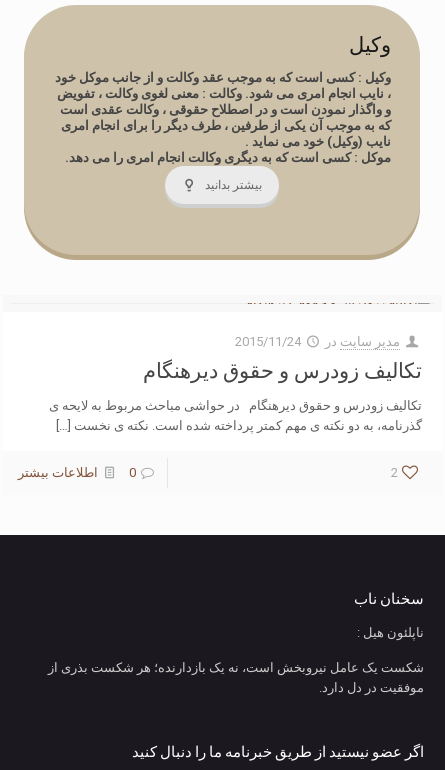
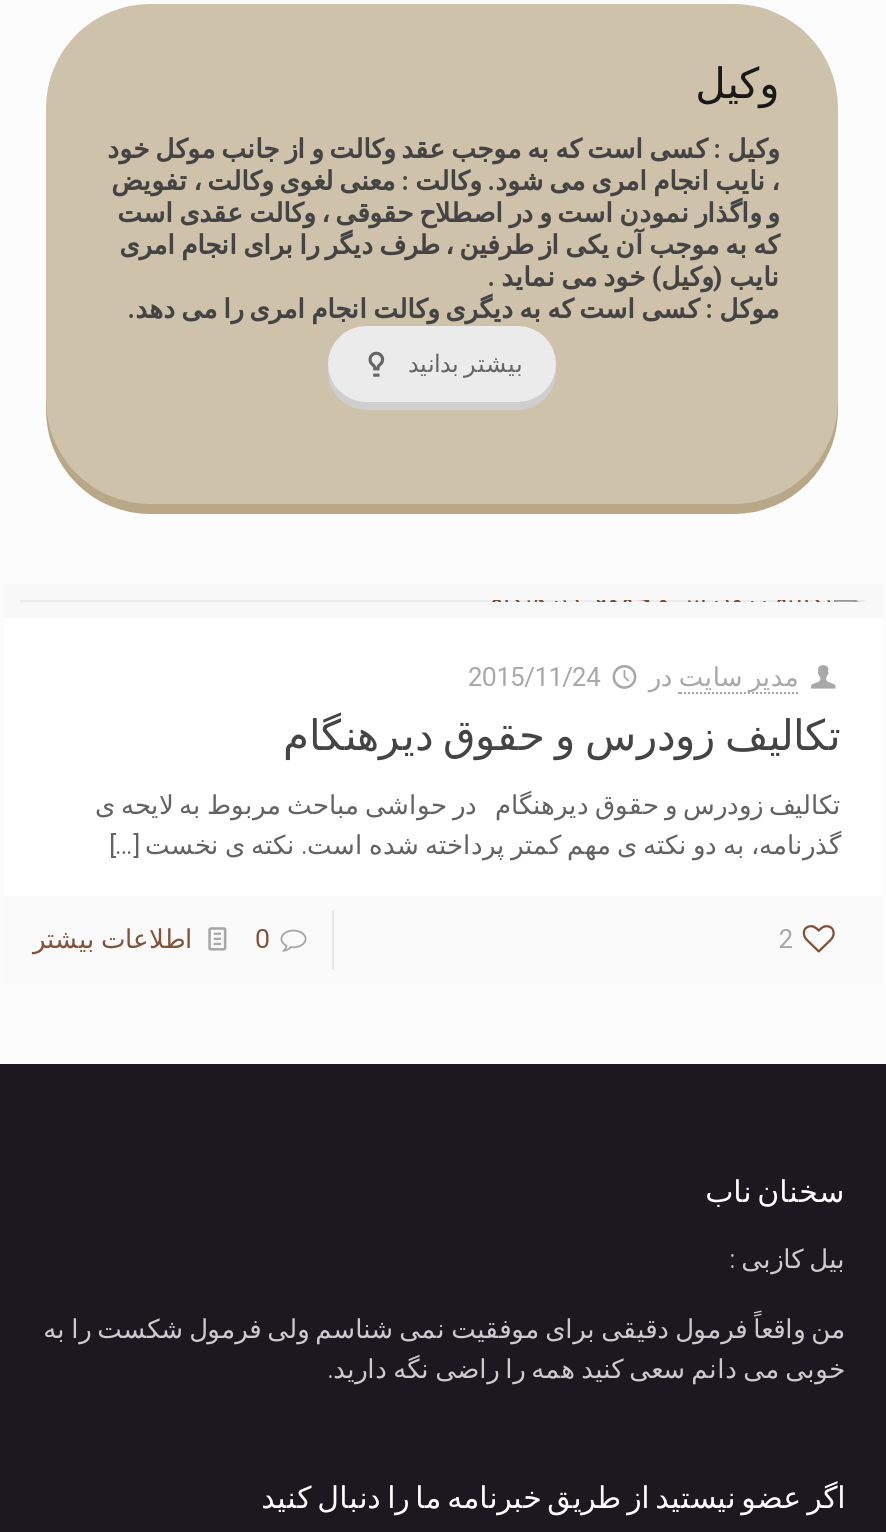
- ناپلئون هیل :
+ بیل کازبی :

- شکست یک عامل نیروبخش است، نه یک بازدارنده؛ هر شکست بذری از
- موفقیت در دل دارد.
+ من واقعاً فرمول دقیقی برای موفقیت نمی شناسم ولی فرمول شکست را به
+ خوبی می دانم سعی کنید همه را راضی نگه دارید.
